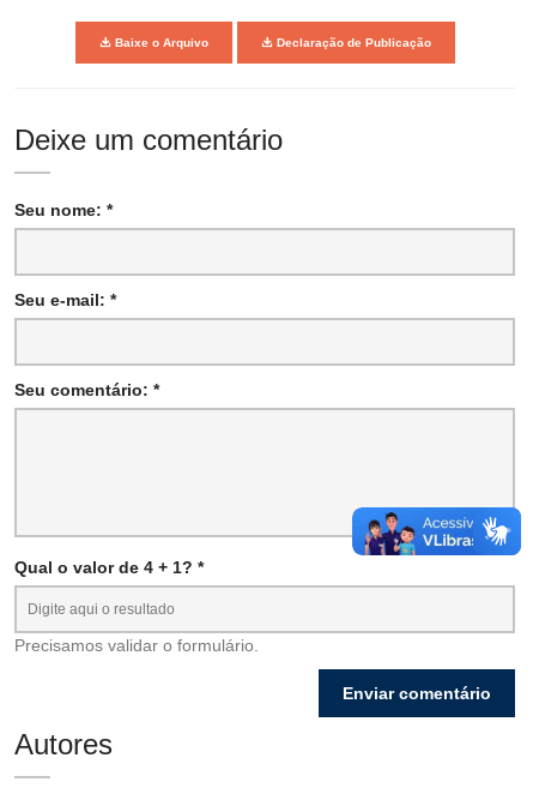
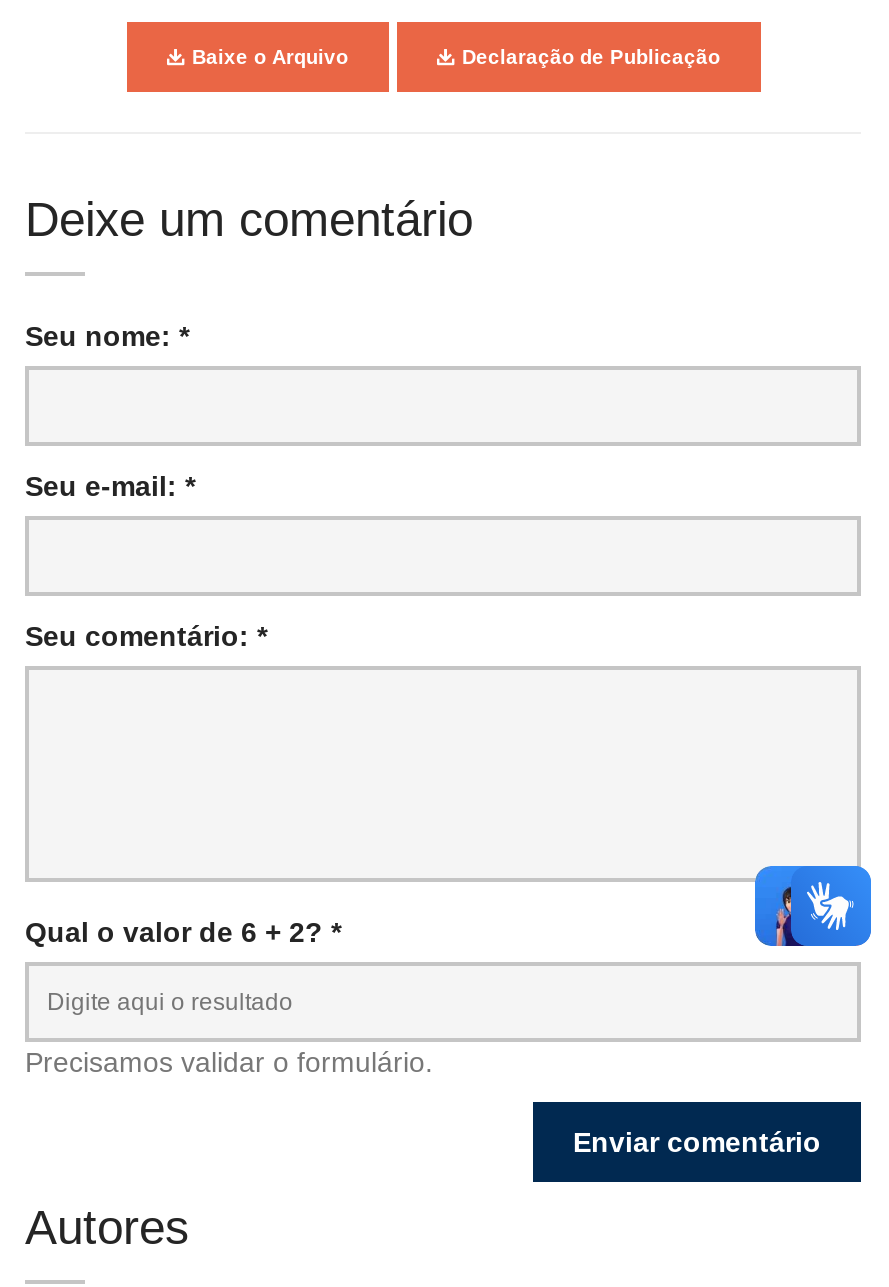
- [image]
+ [image]

- Qual o valor de 4 + 1? *
+ Qual o valor de 6 + 2? *
